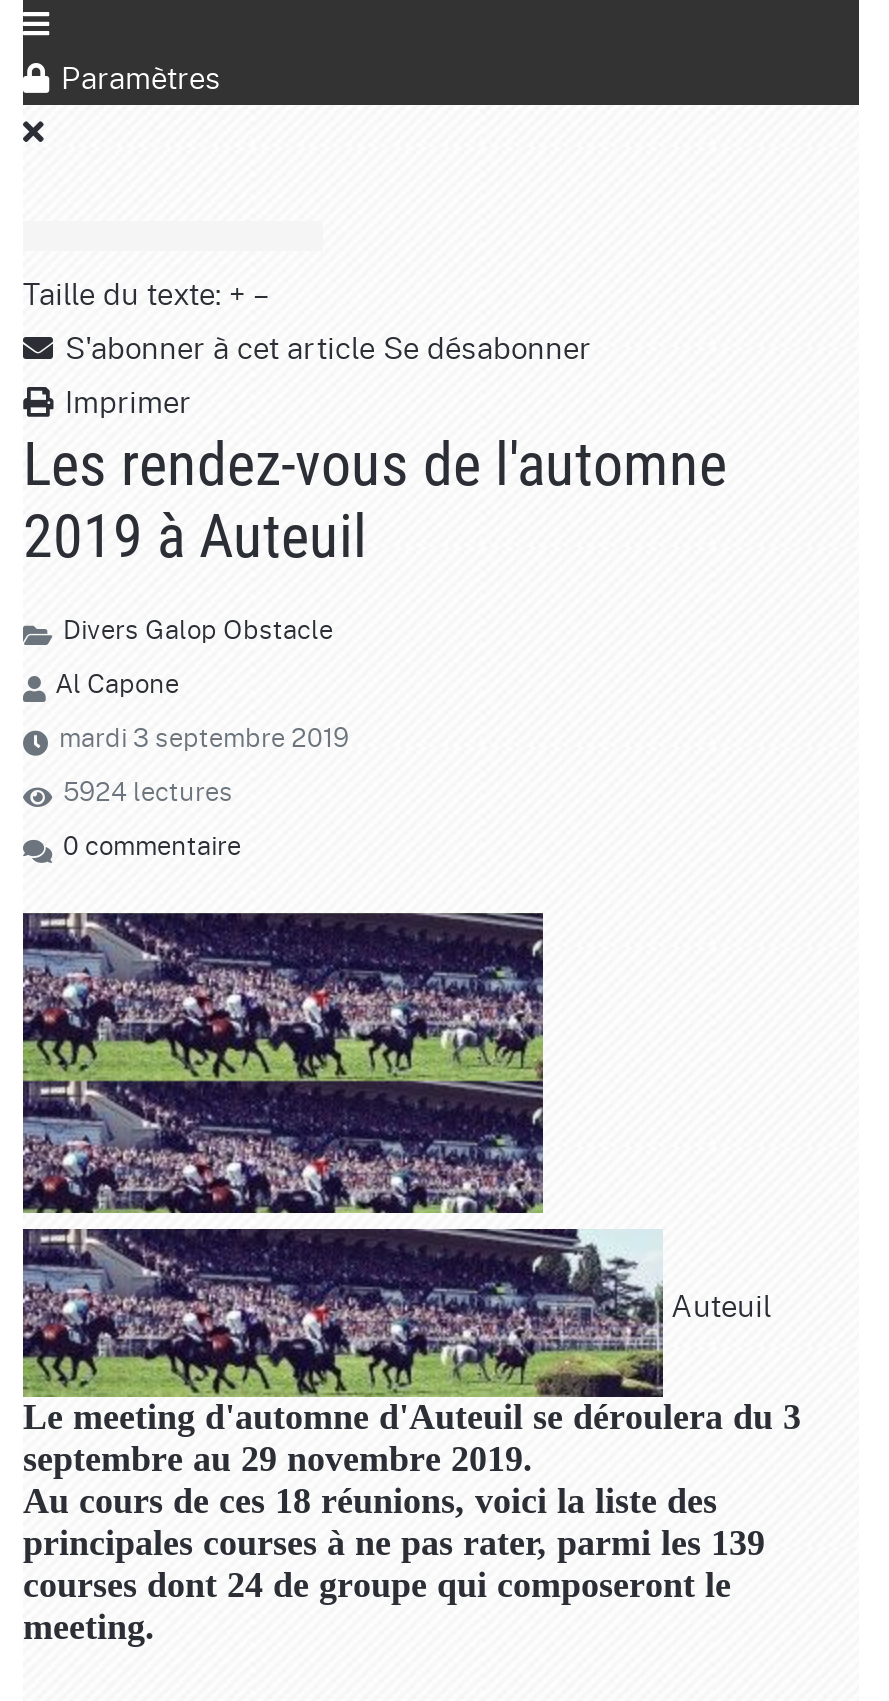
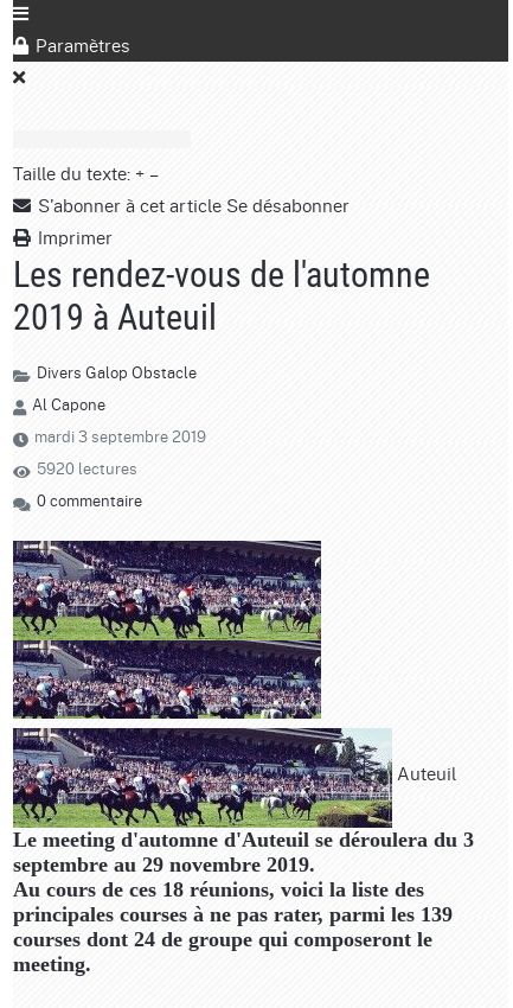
- 5924 lectures
+ 5920 lectures
